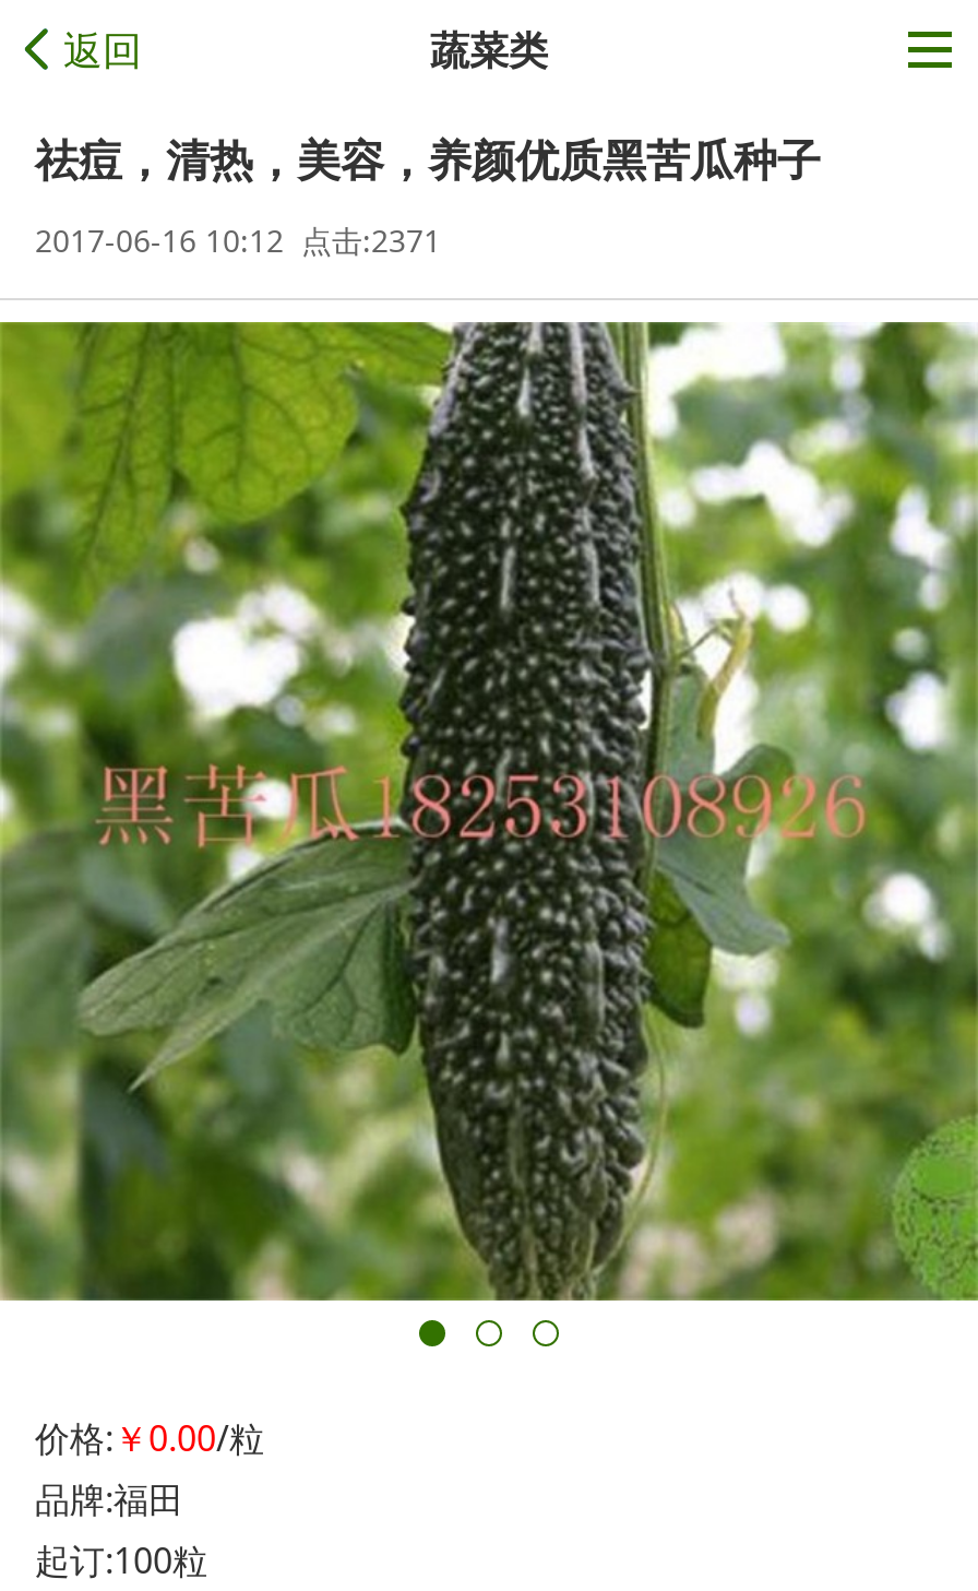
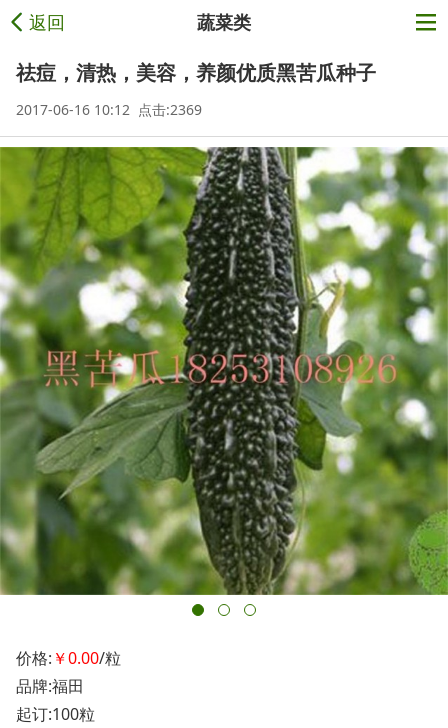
- 2017-06-16 10:12 点击:2371
+ 2017-06-16 10:12 点击:2369
